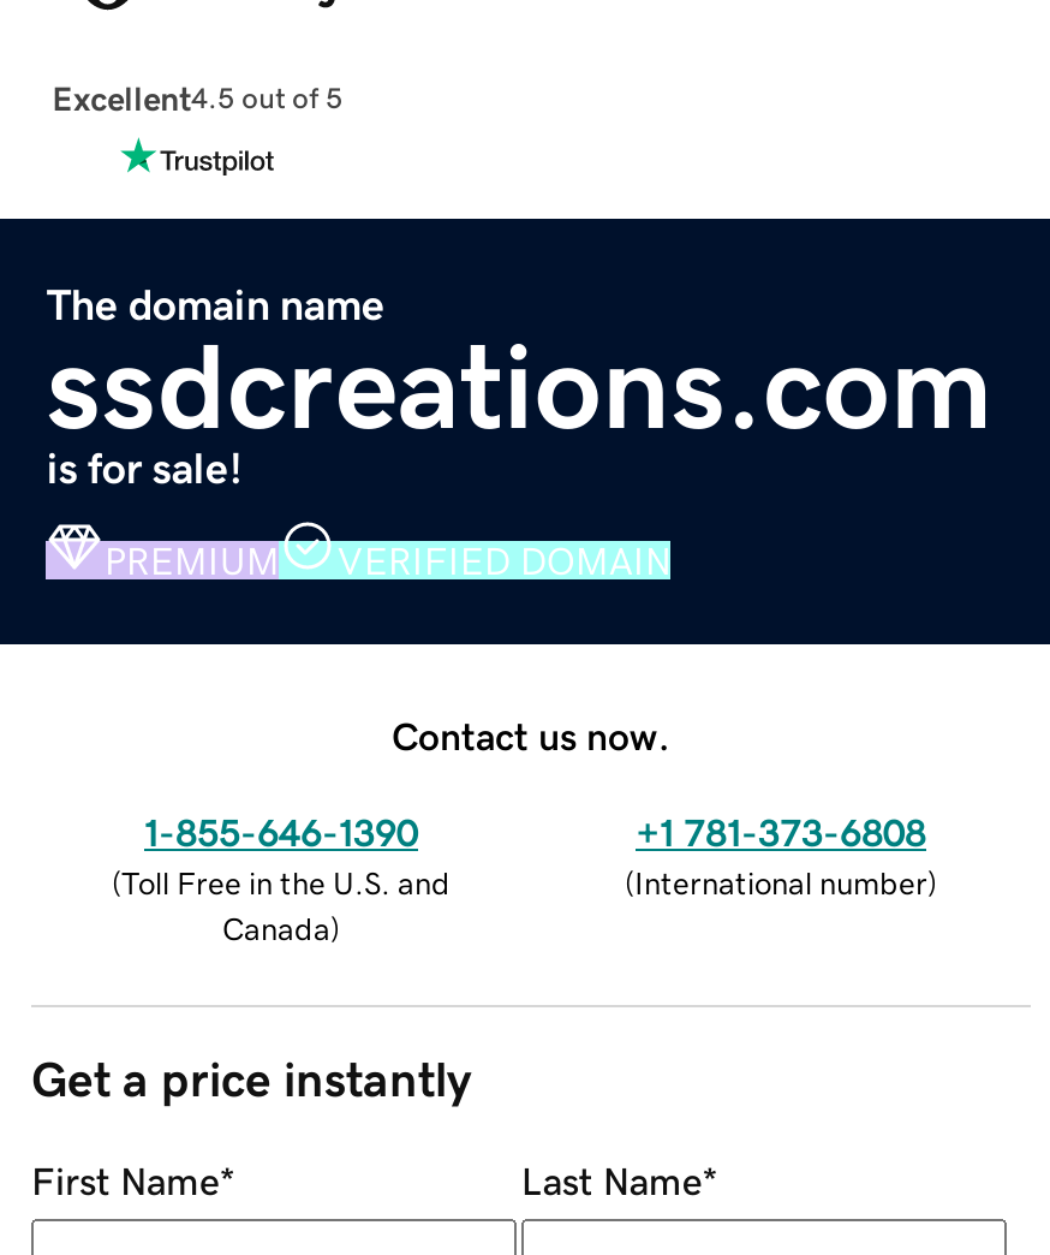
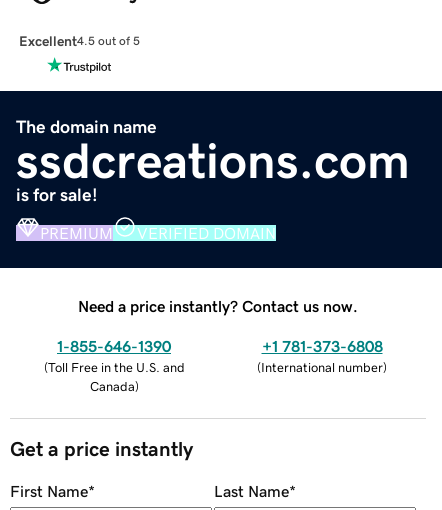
- Contact us now.
+ Need a price instantly? Contact us now.
